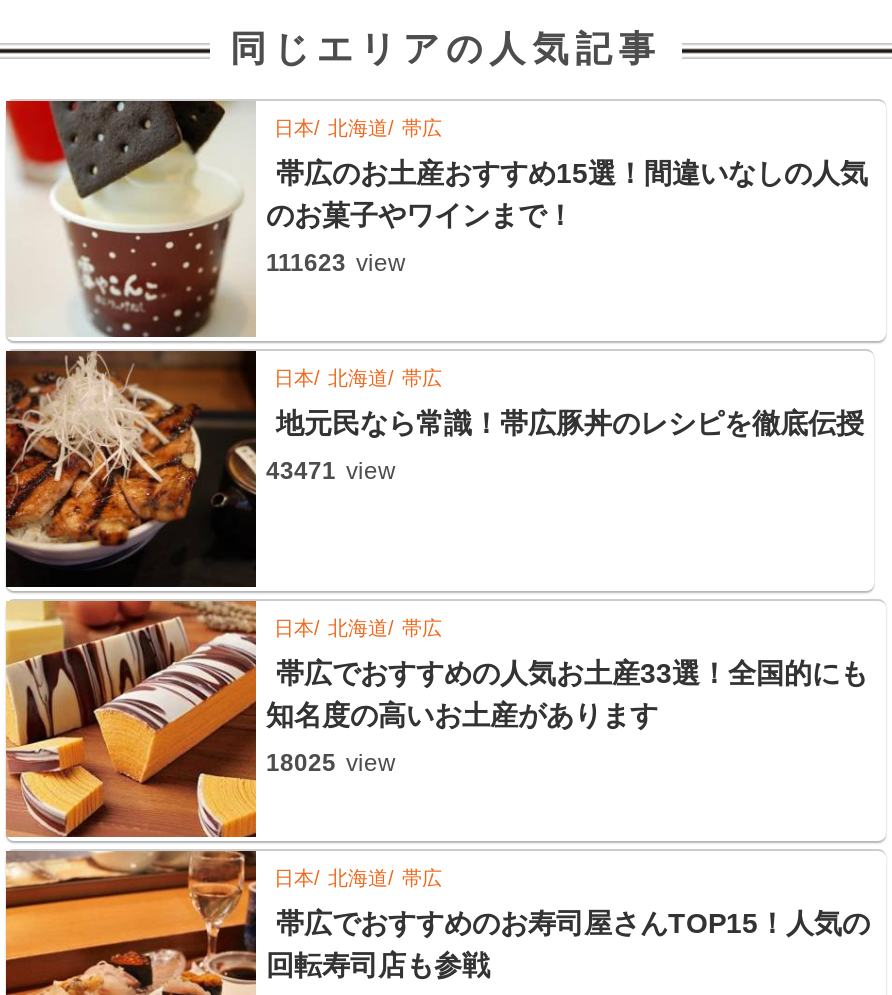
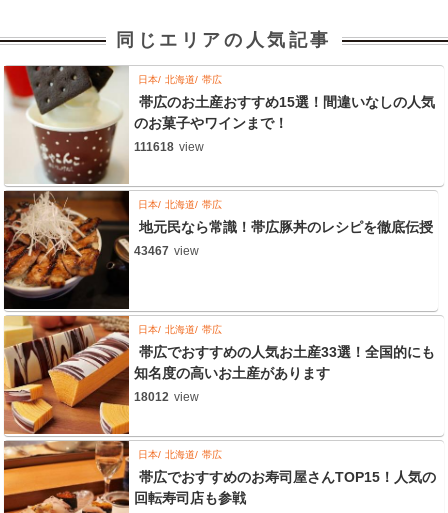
- 111623 view
+ 111618 view

- 43471 view
+ 43467 view

- 18025 view
+ 18012 view
